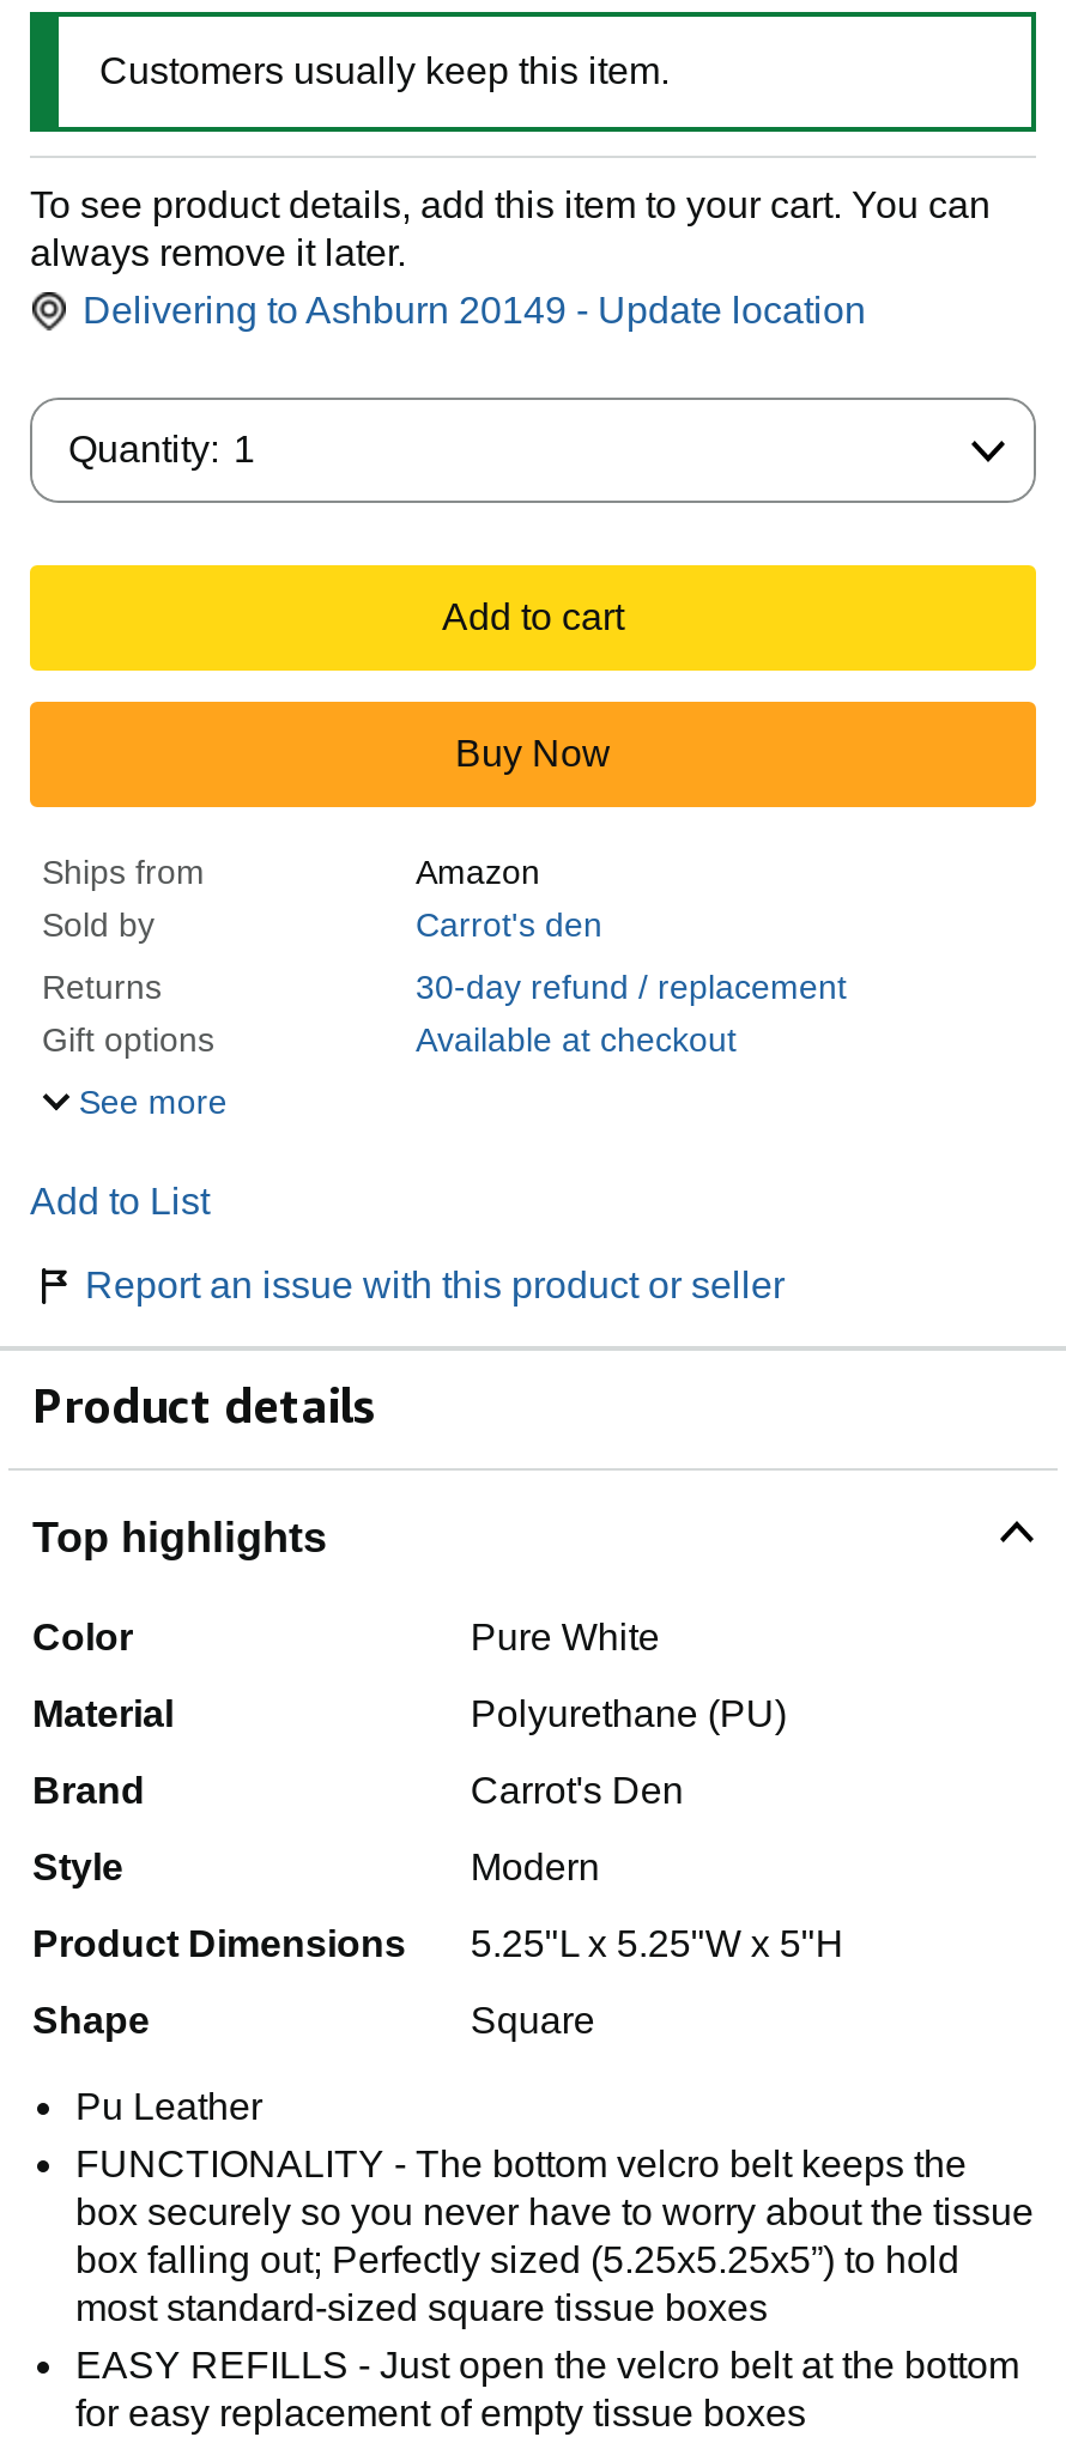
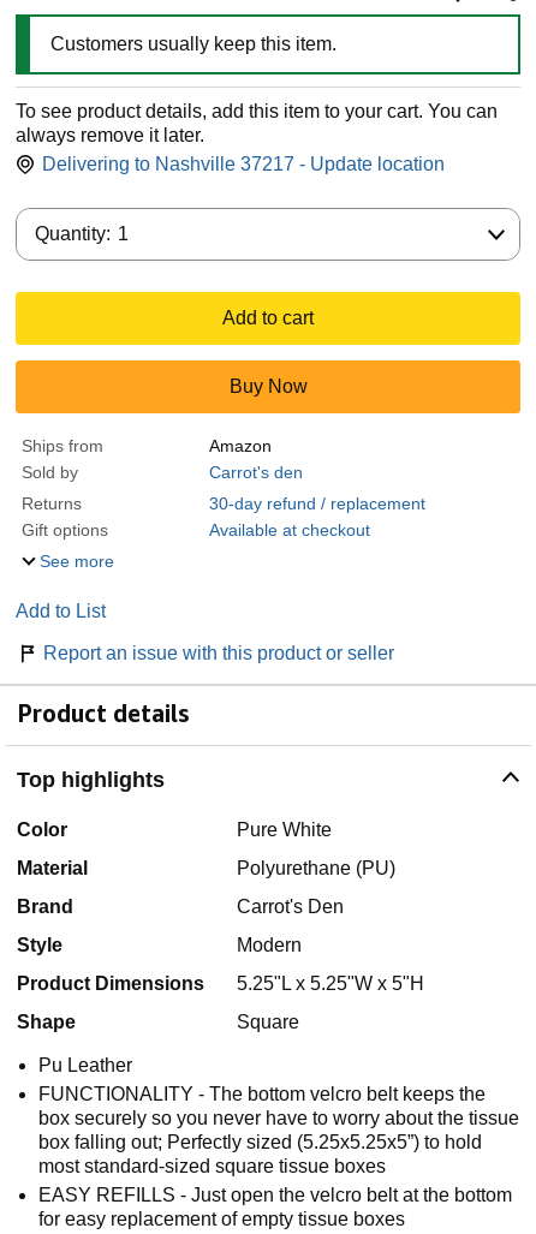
- Delivering to Ashburn 20149 - Update location
+ Delivering to Nashville 37217 - Update location
